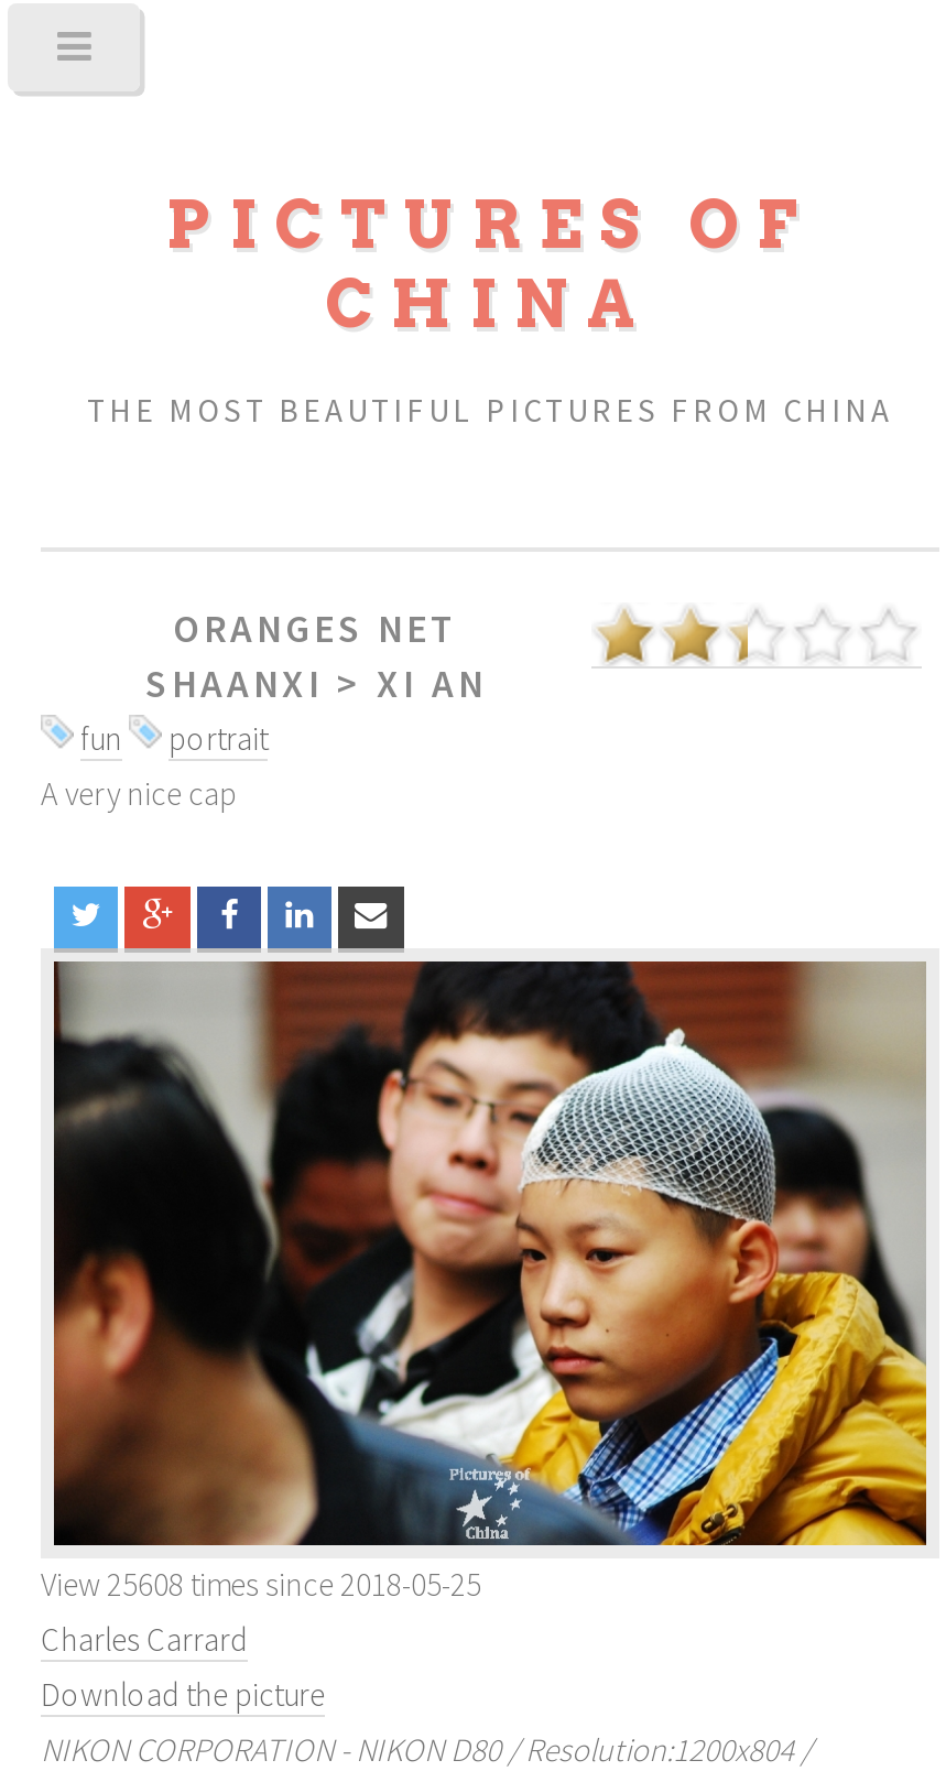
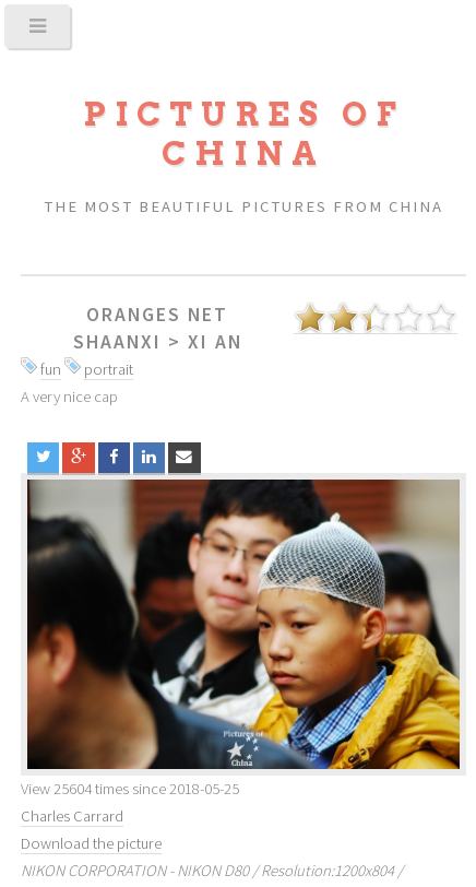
- View 25608 times since 2018-05-25
+ View 25604 times since 2018-05-25
